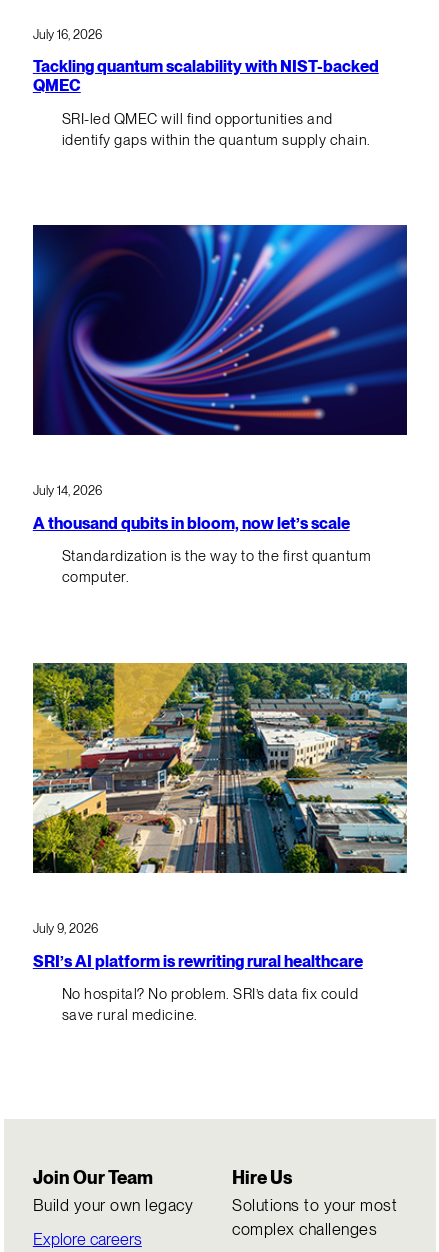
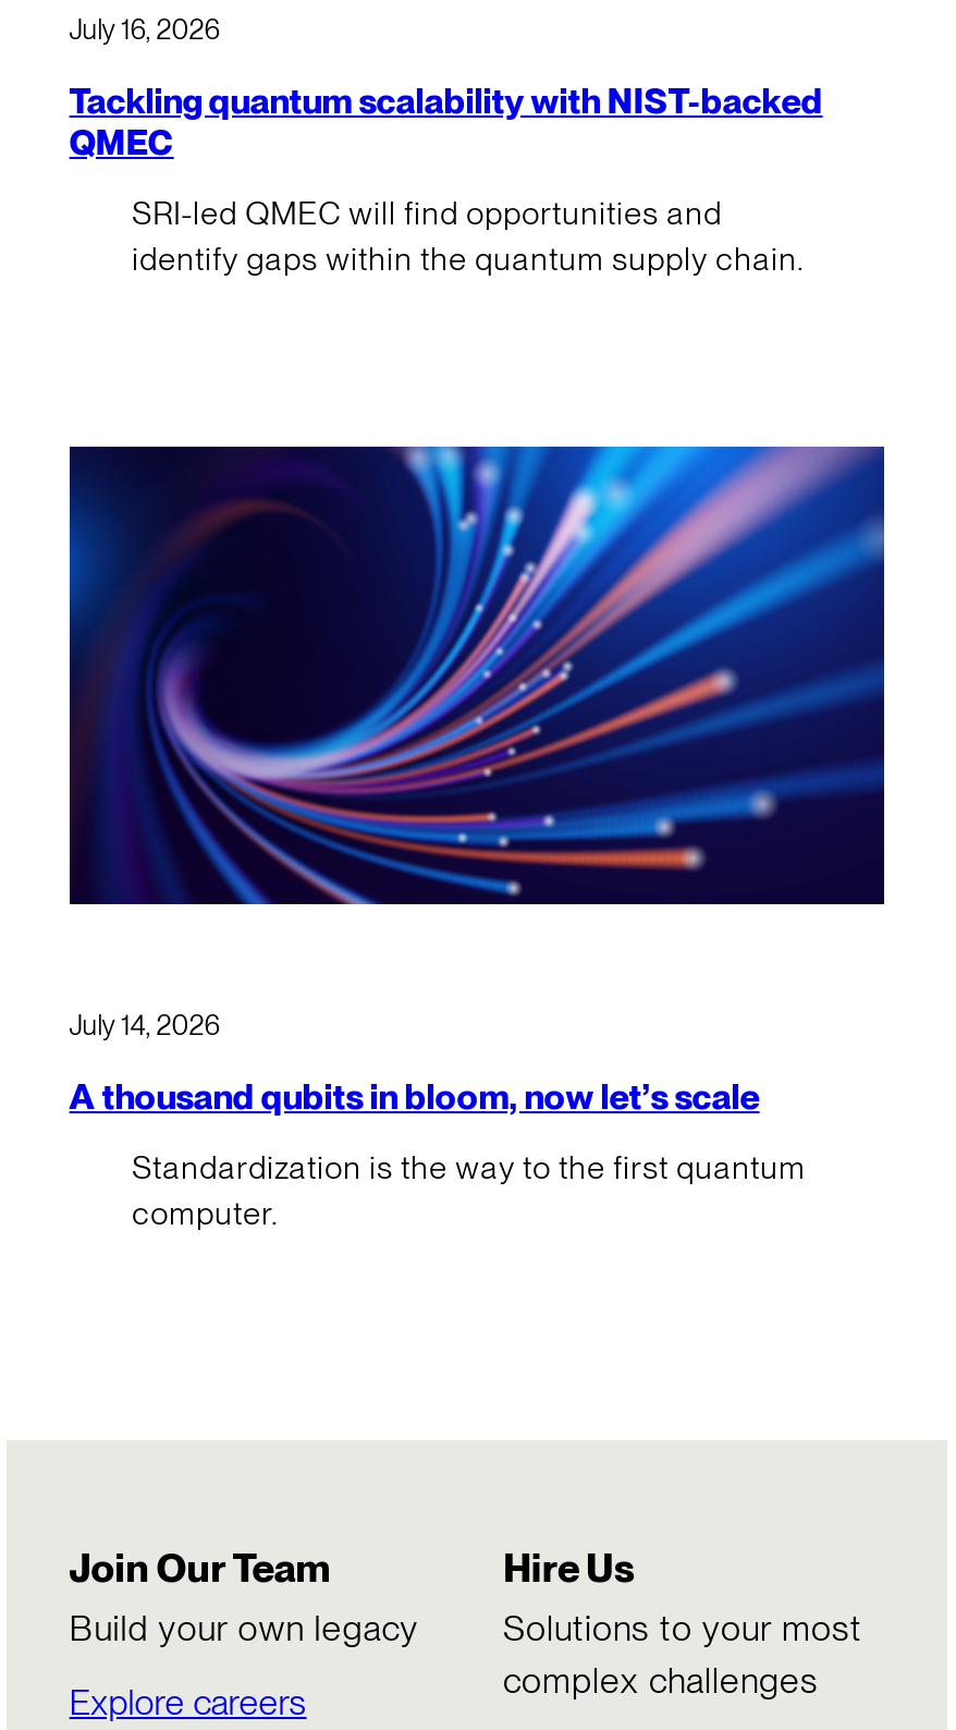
- [image]

- July 9, 2026
- SRI’s AI platform is rewriting rural healthcare
- No hospital? No problem. SRI’s data fix could
- save rural medicine.
